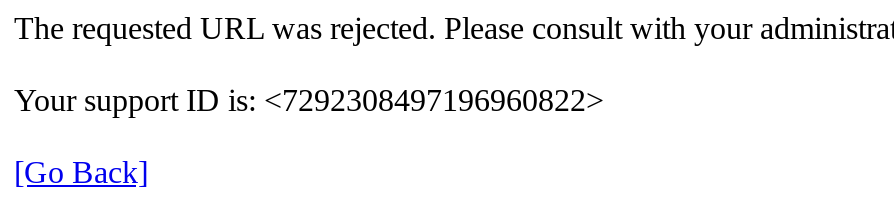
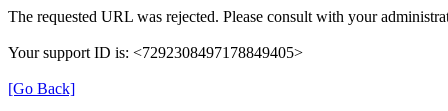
- Your support ID is: <7292308497196960822>
+ Your support ID is: <7292308497178849405>
